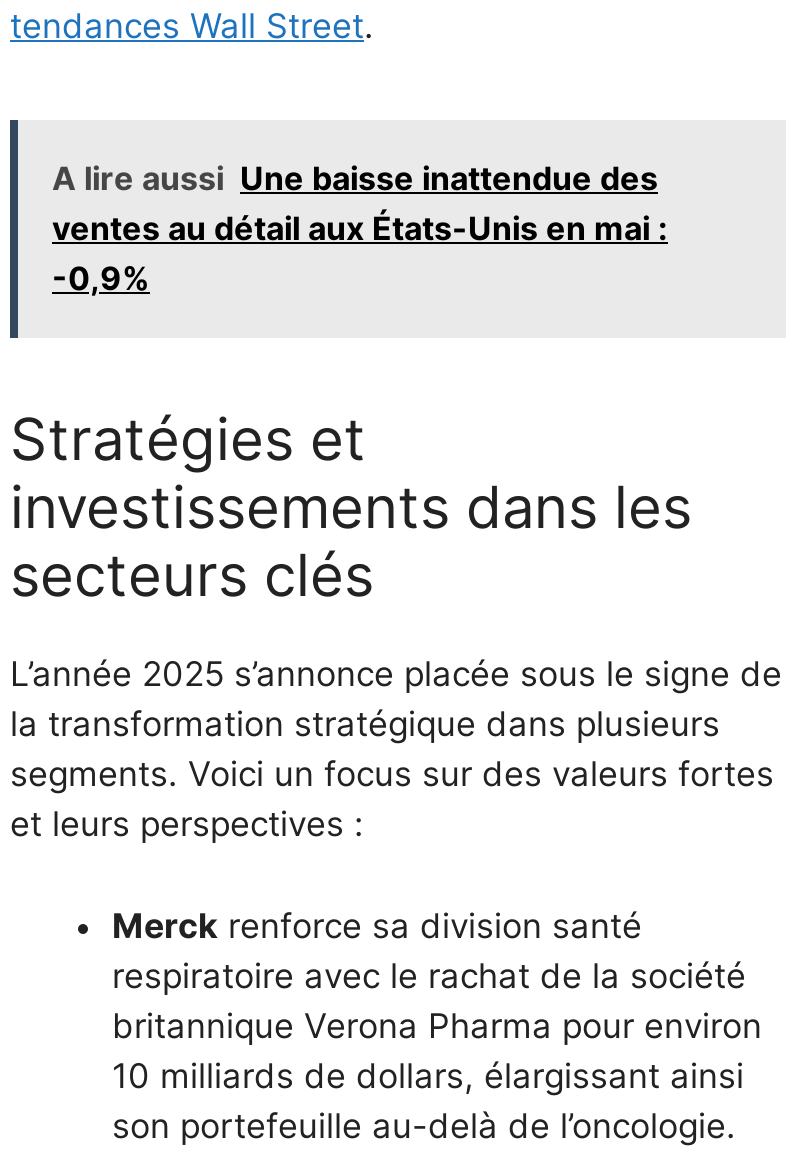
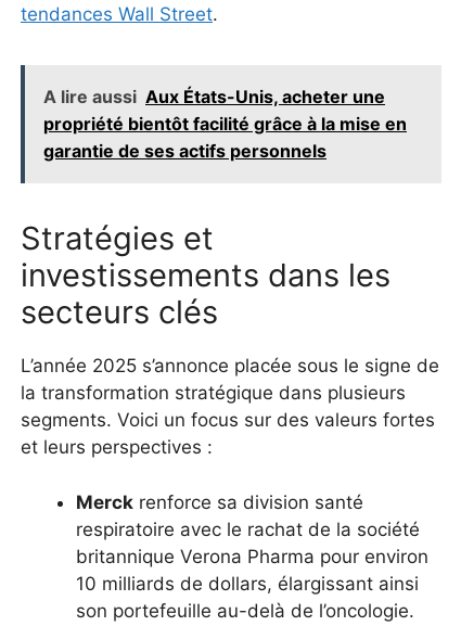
- A lire aussi Une baisse inattendue des
- ventes au détail aux États-Unis en mai :
- -0,9%
+ A lire aussi Aux États-Unis, acheter une
+ propriété bientôt facilité grâce à la mise en
+ garantie de ses actifs personnels
